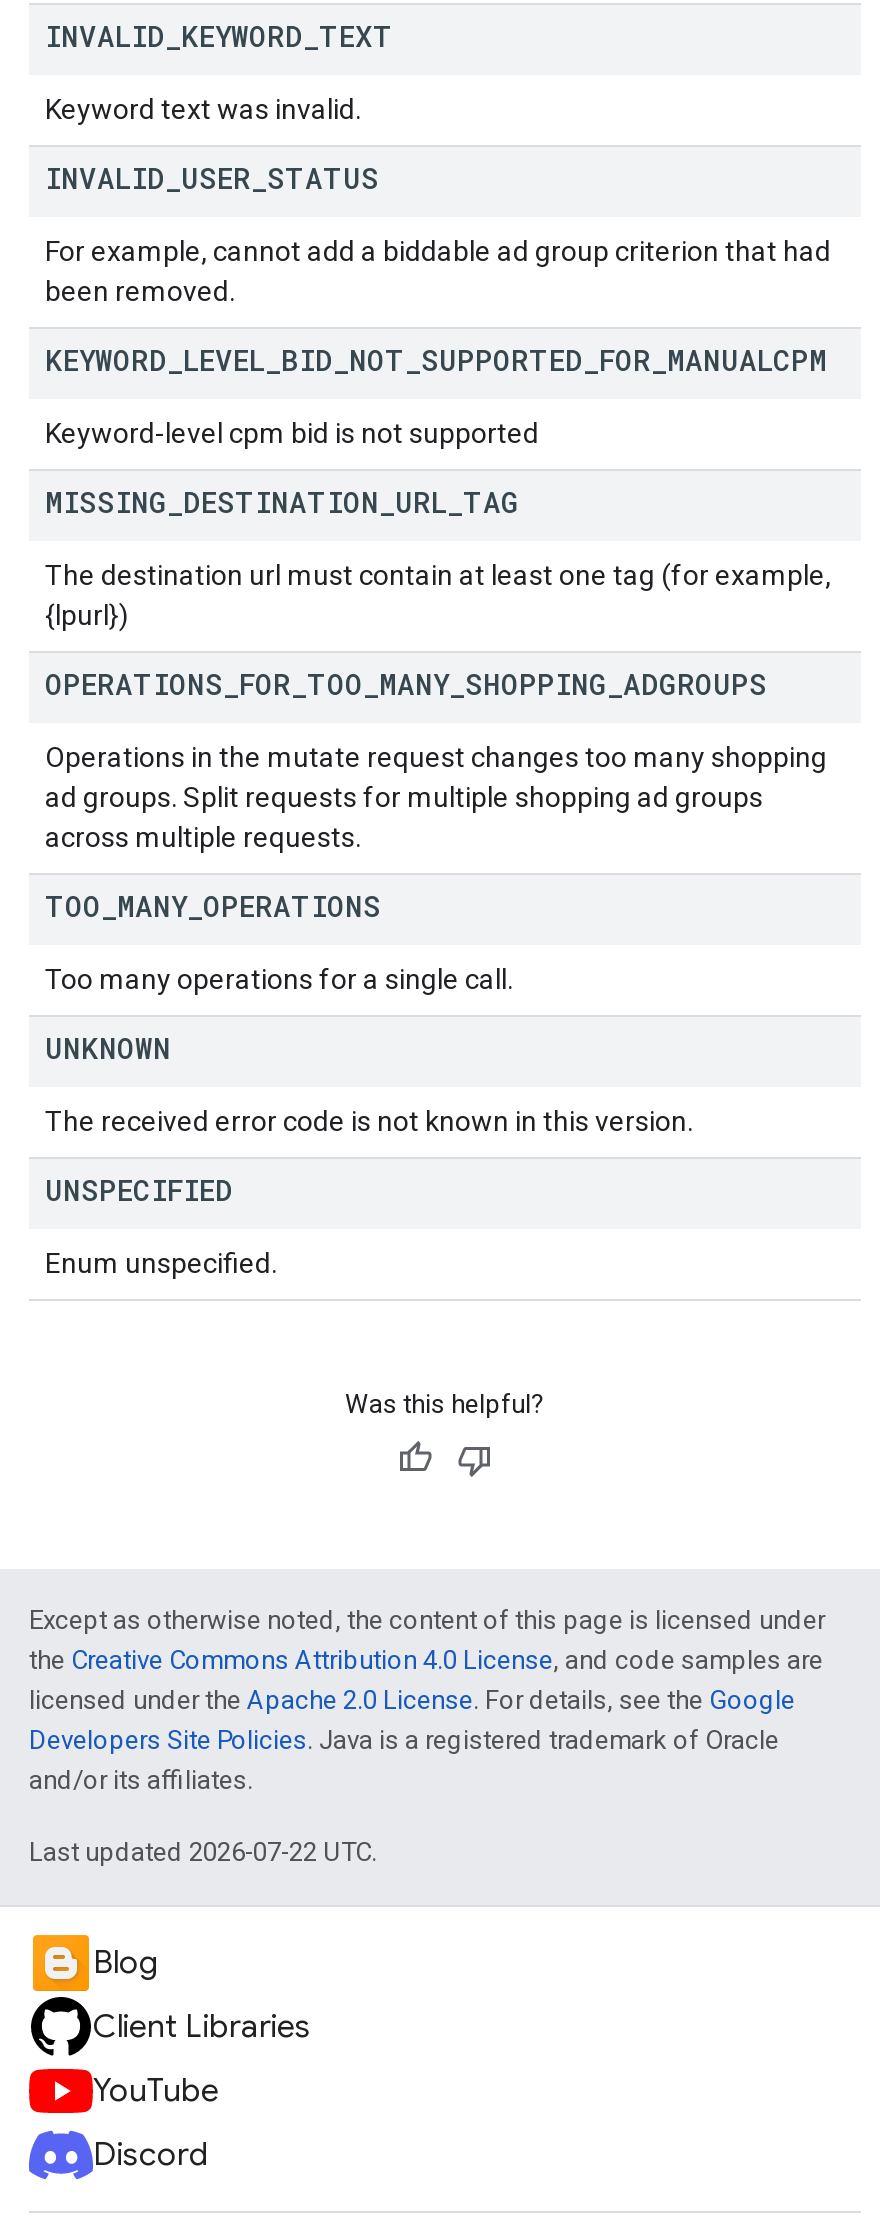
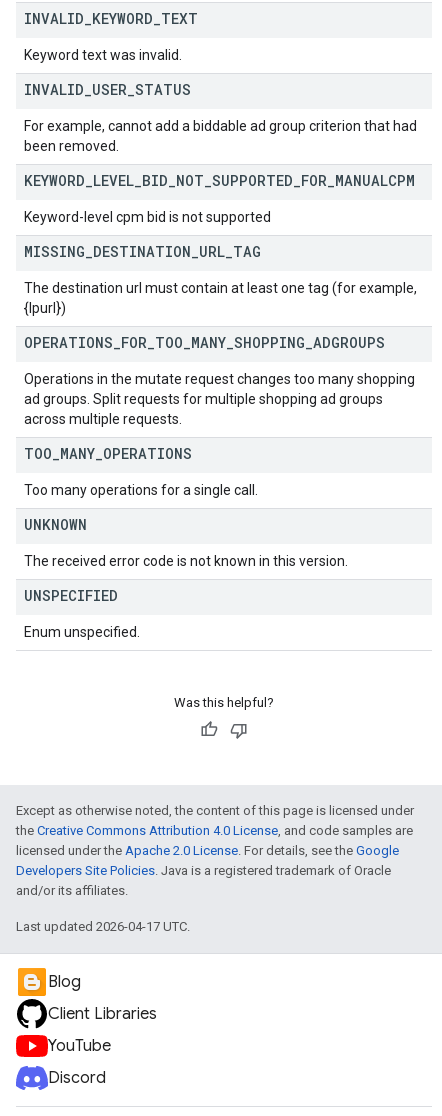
- Last updated 2026-07-22 UTC.
+ Last updated 2026-04-17 UTC.
